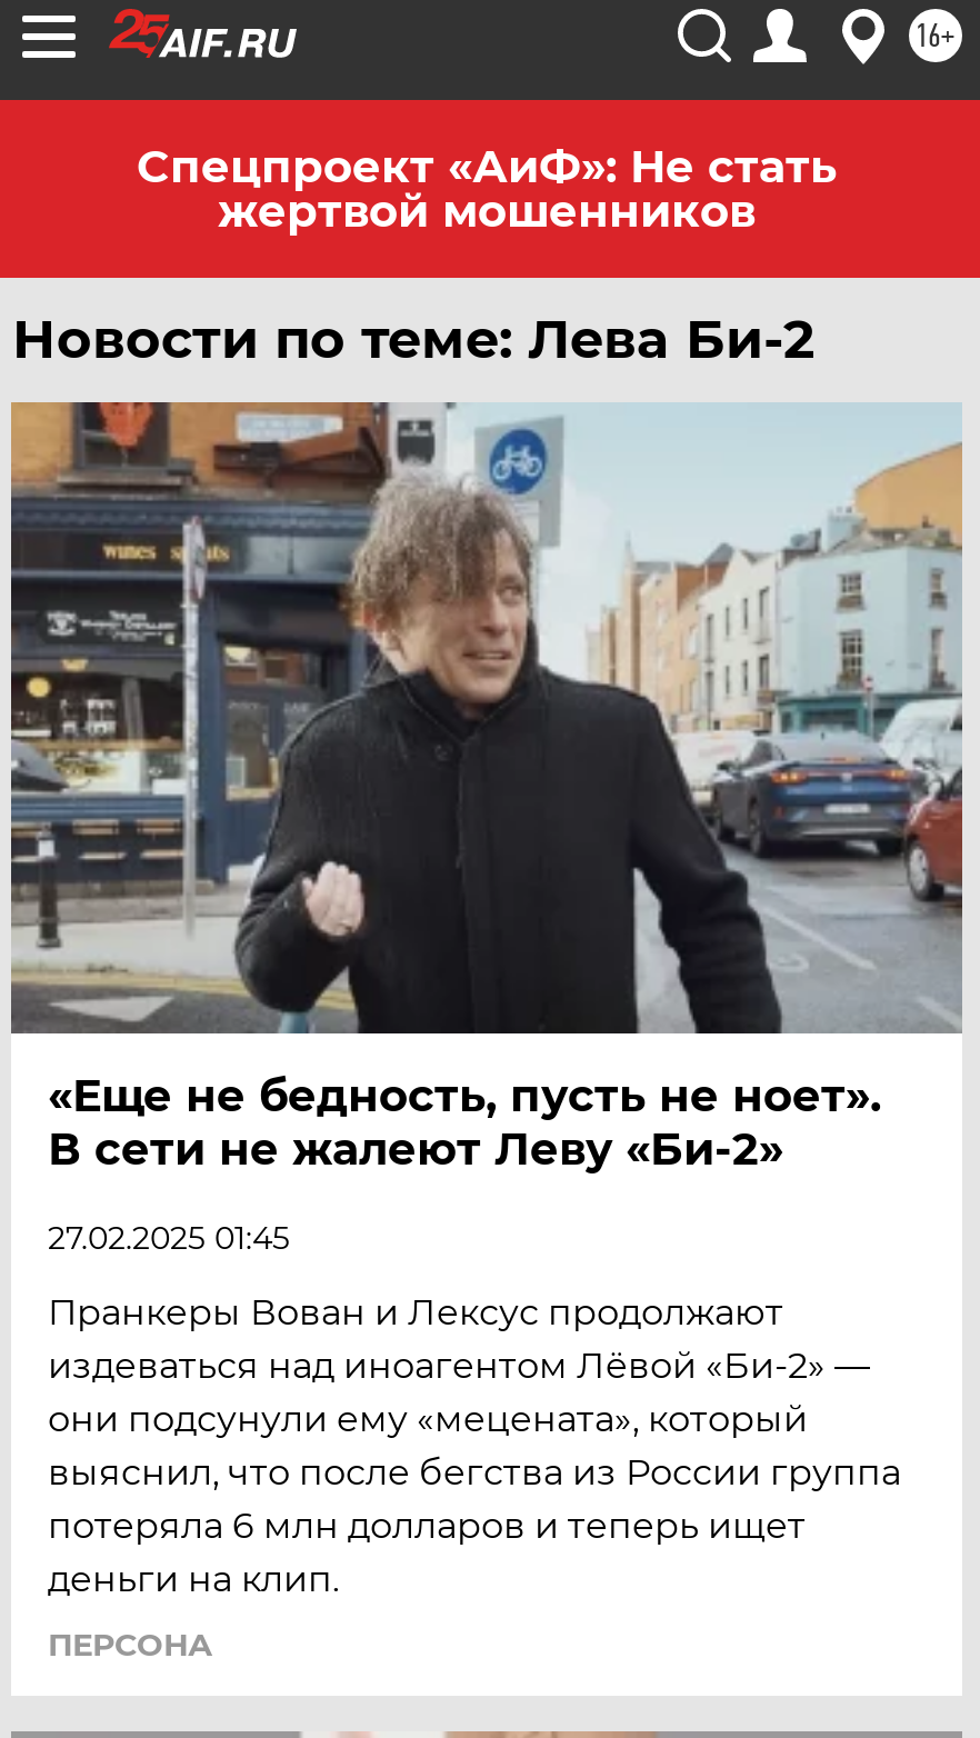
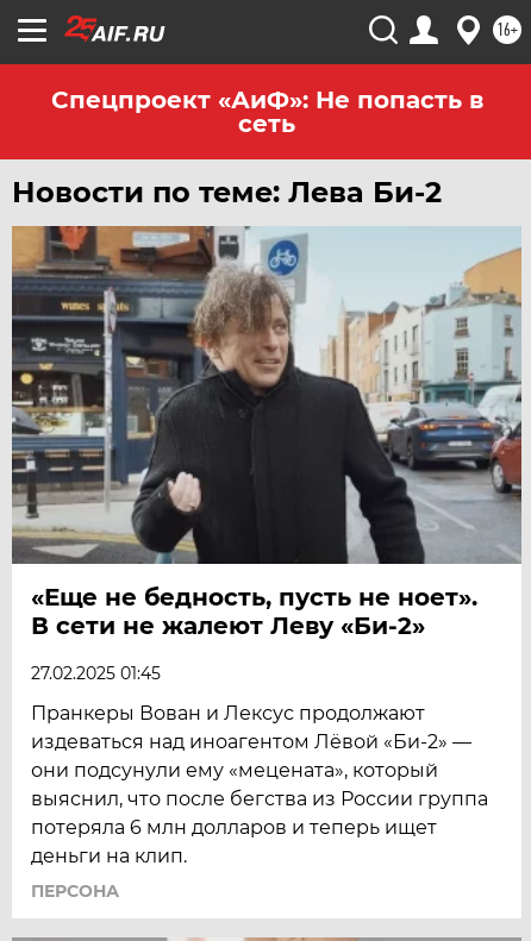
- Спецпроект «АиФ»: Не стать
- жертвой мошенников
+ Спецпроект «АиФ»: Не попасть в
+ сеть
